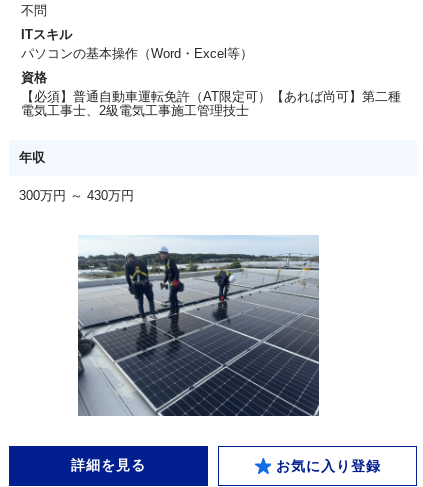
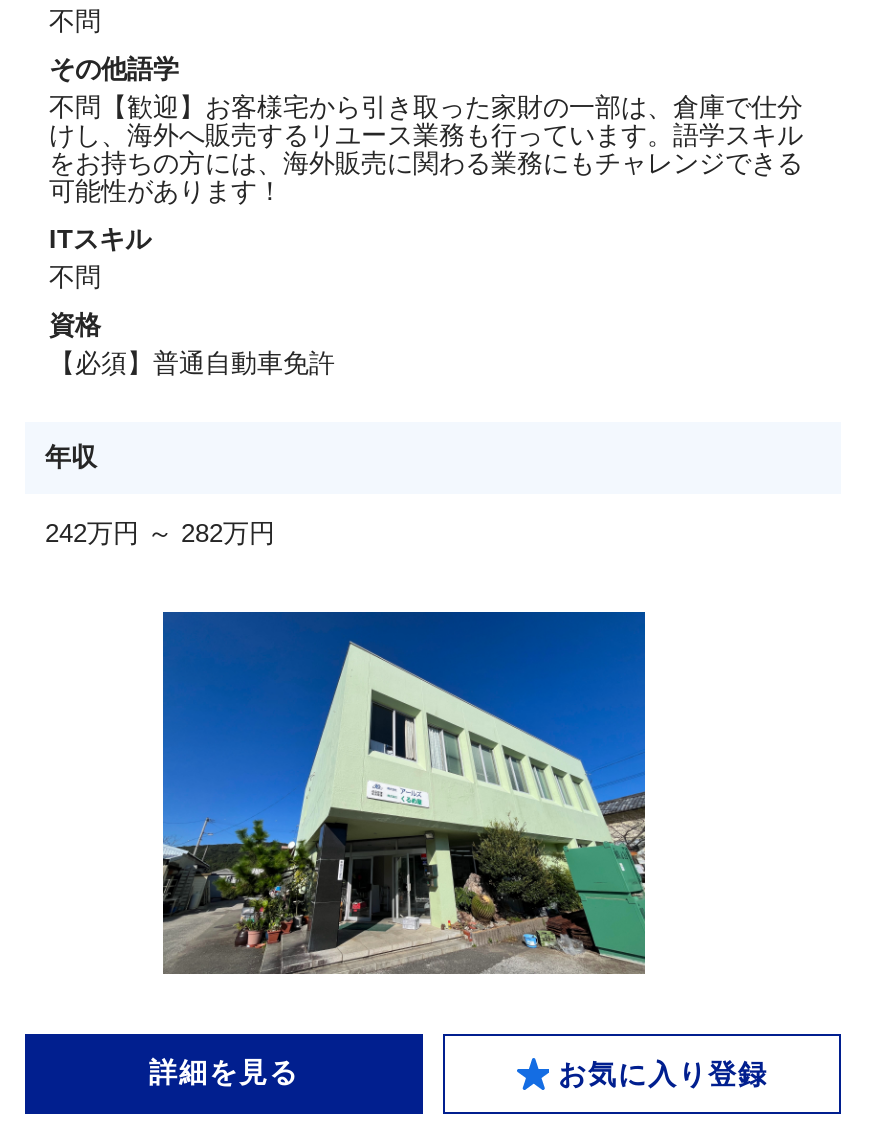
+ その他語学
+ 不問【歓迎】お客様宅から引き取った家財の一部は、倉庫で仕分
+ けし、海外へ販売するリユース業務も行っています。語学スキル
+ をお持ちの方には、海外販売に関わる業務にもチャレンジできる
+ 可能性があります！

- パソコンの基本操作（Word・Excel等）
+ 不問

- 【必須】普通自動車運転免許（AT限定可）【あれば尚可】第二種
- 電気工事士、2級電気工事施工管理技士
+ 【必須】普通自動車免許

- 300万円 ～ 430万円
+ 242万円 ～ 282万円

- [image]
+ [image]
